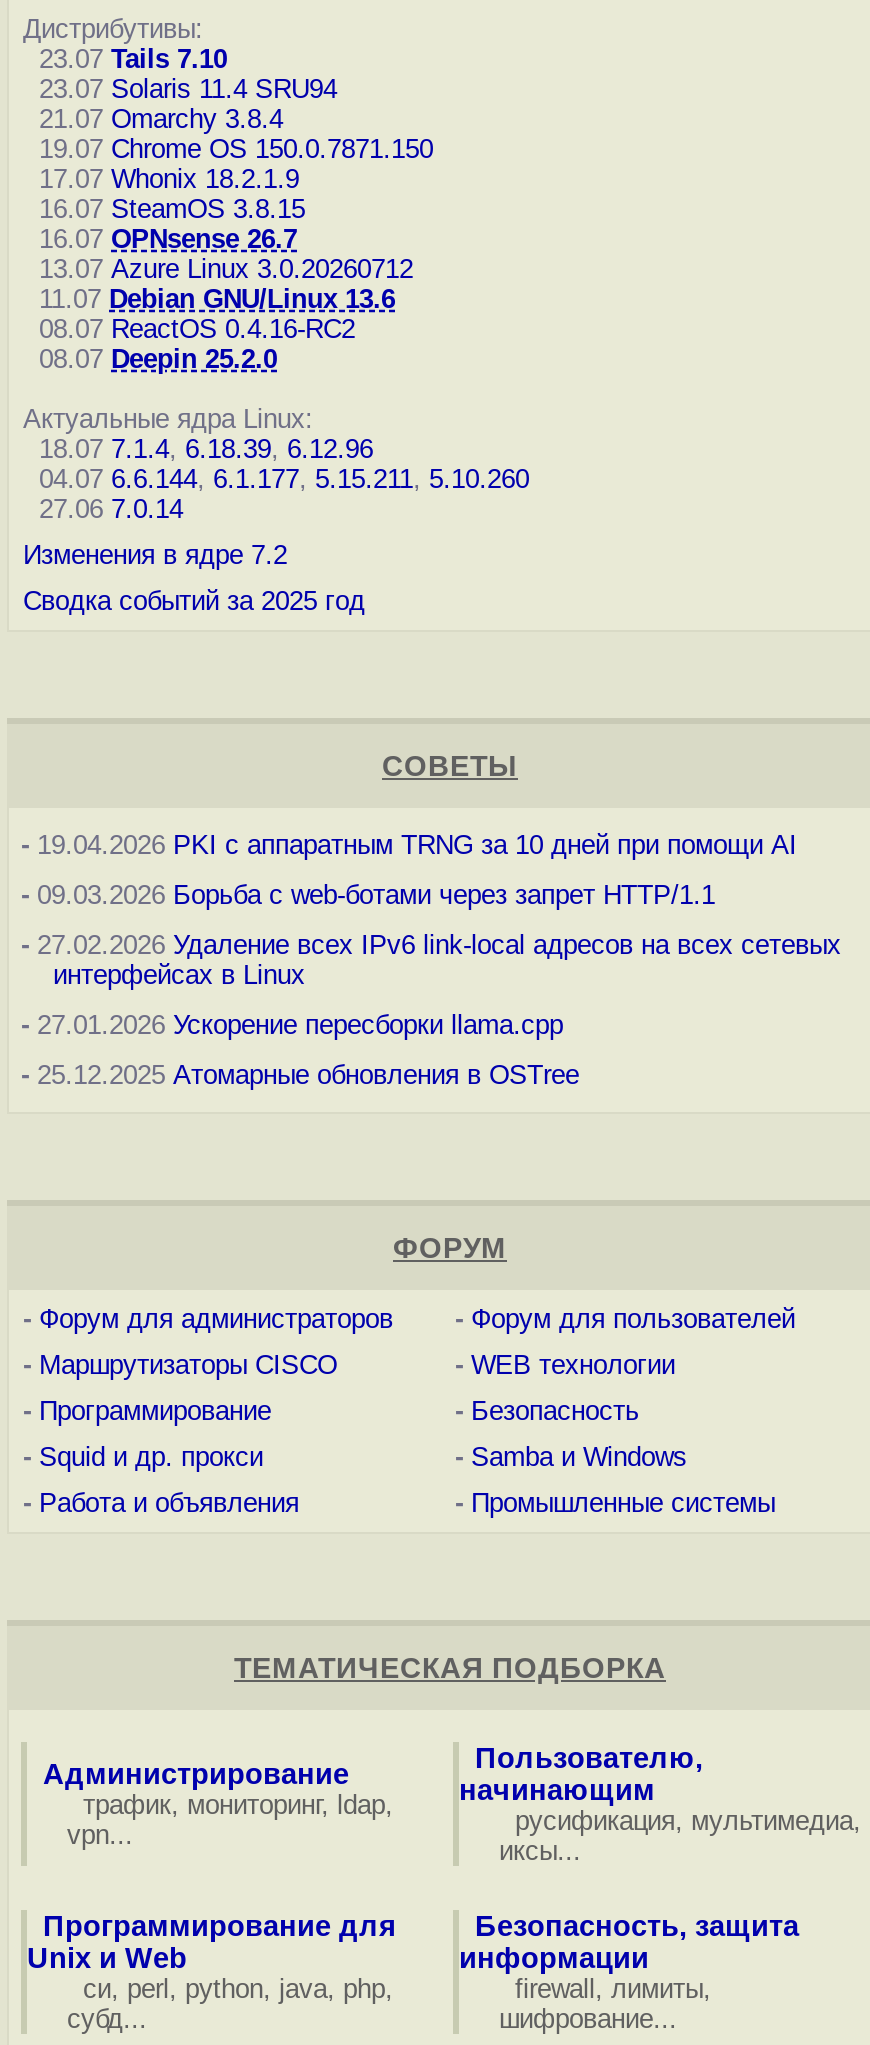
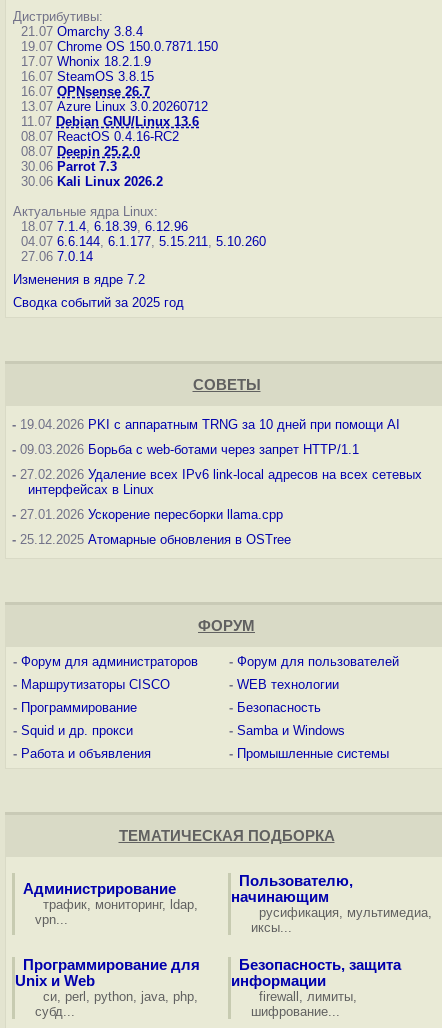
- 23.07 Tails 7.10
- 23.07 Solaris 11.4 SRU94

moved up: 21.07 Omarchy 3.8.4 | 19.07 Chrome OS 150.0.7871.150 | 17.07 Whonix 18.2.1.9 | ... | 08.07 ReactOS 0.4.16-RC2 | 08.07 Deepin 25.2.0

+ 30.06 Parrot 7.3
+ 30.06 Kali Linux 2026.2
